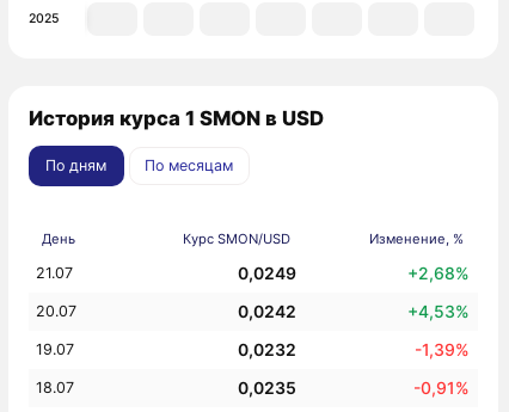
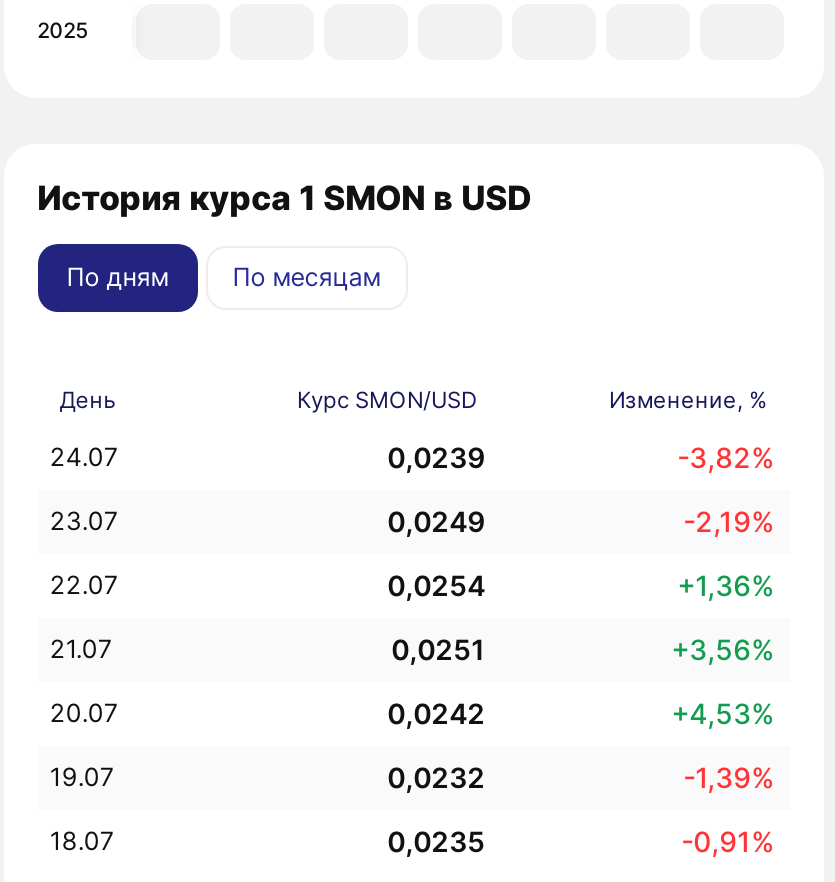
+ 24.07
+ 0,0239
+ -3,82%
+ 23.07
+ 0,0249
+ -2,19%
+ 22.07
+ 0,0254
+ +1,36%

- 0,0249
+ 0,0251

- +2,68%
+ +3,56%
